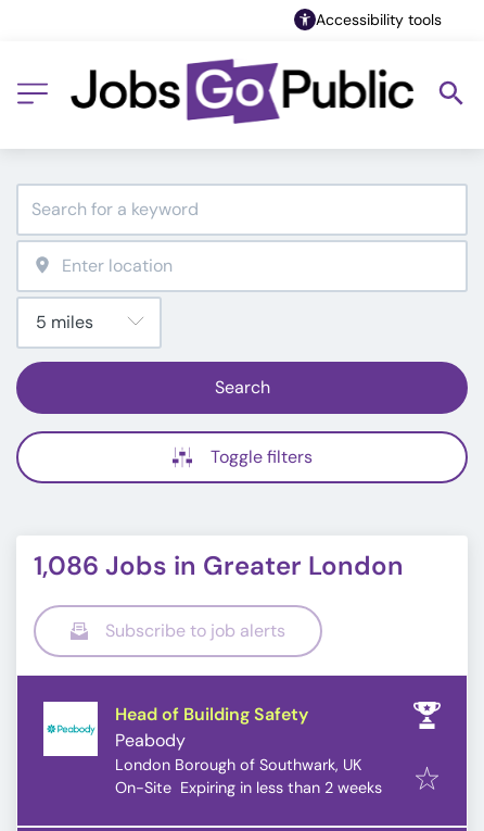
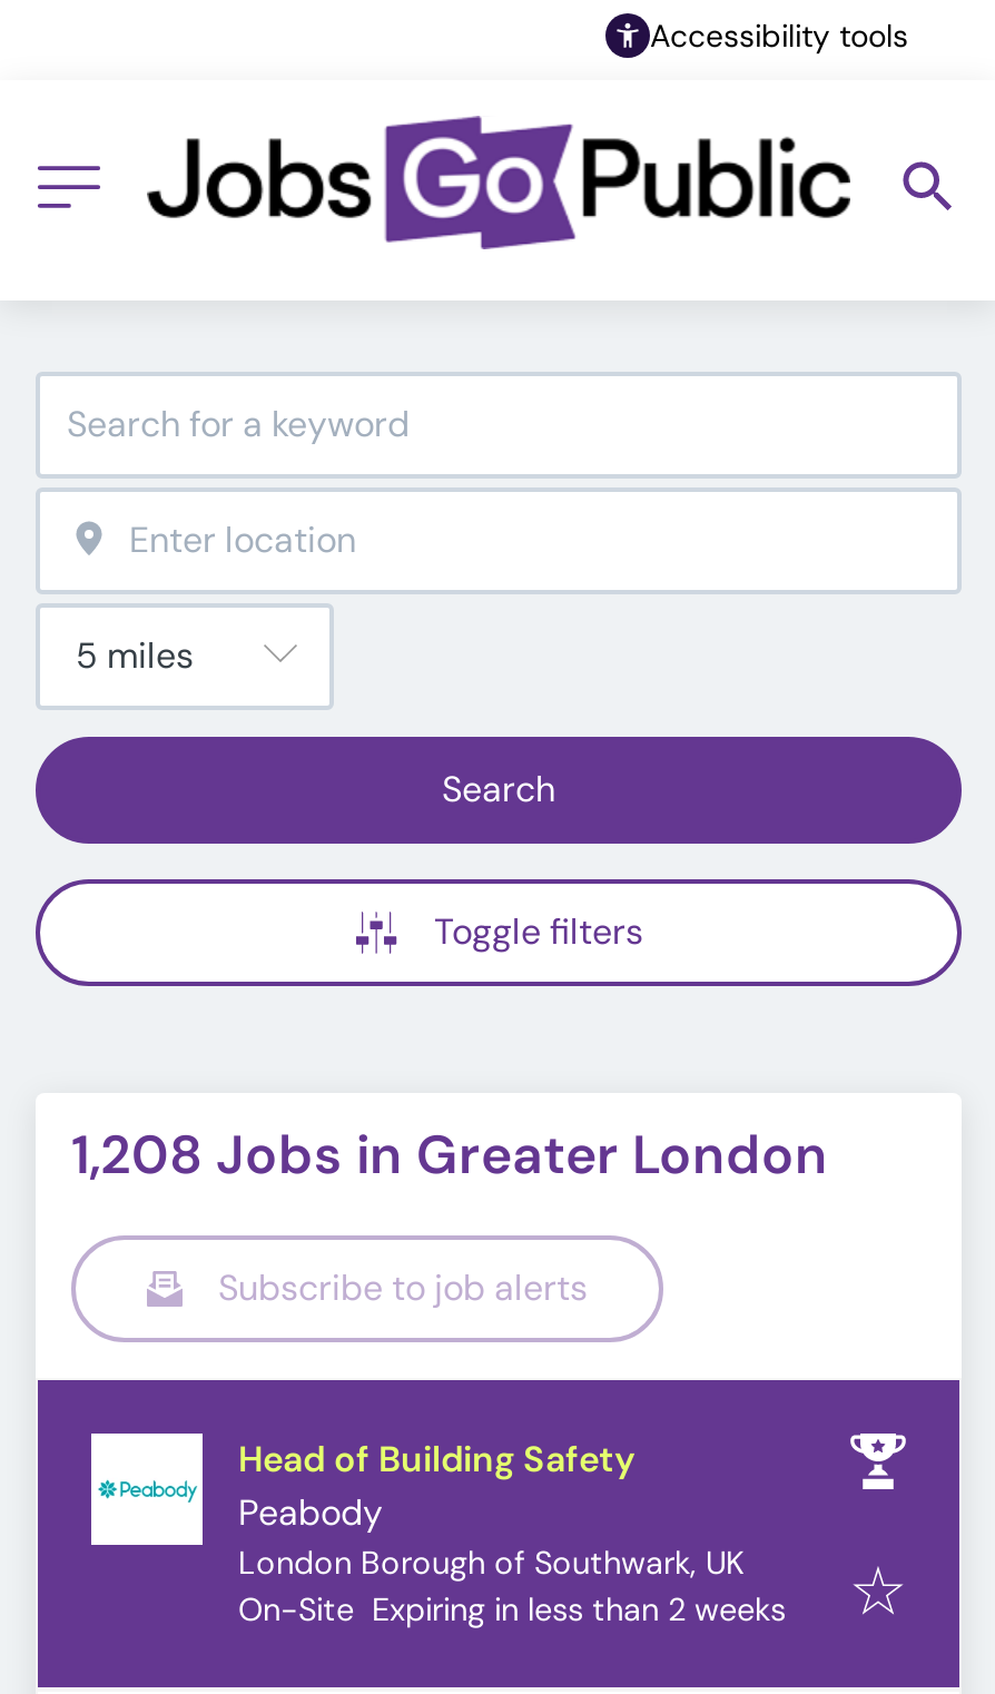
- 1,086 Jobs in Greater London
+ 1,208 Jobs in Greater London
